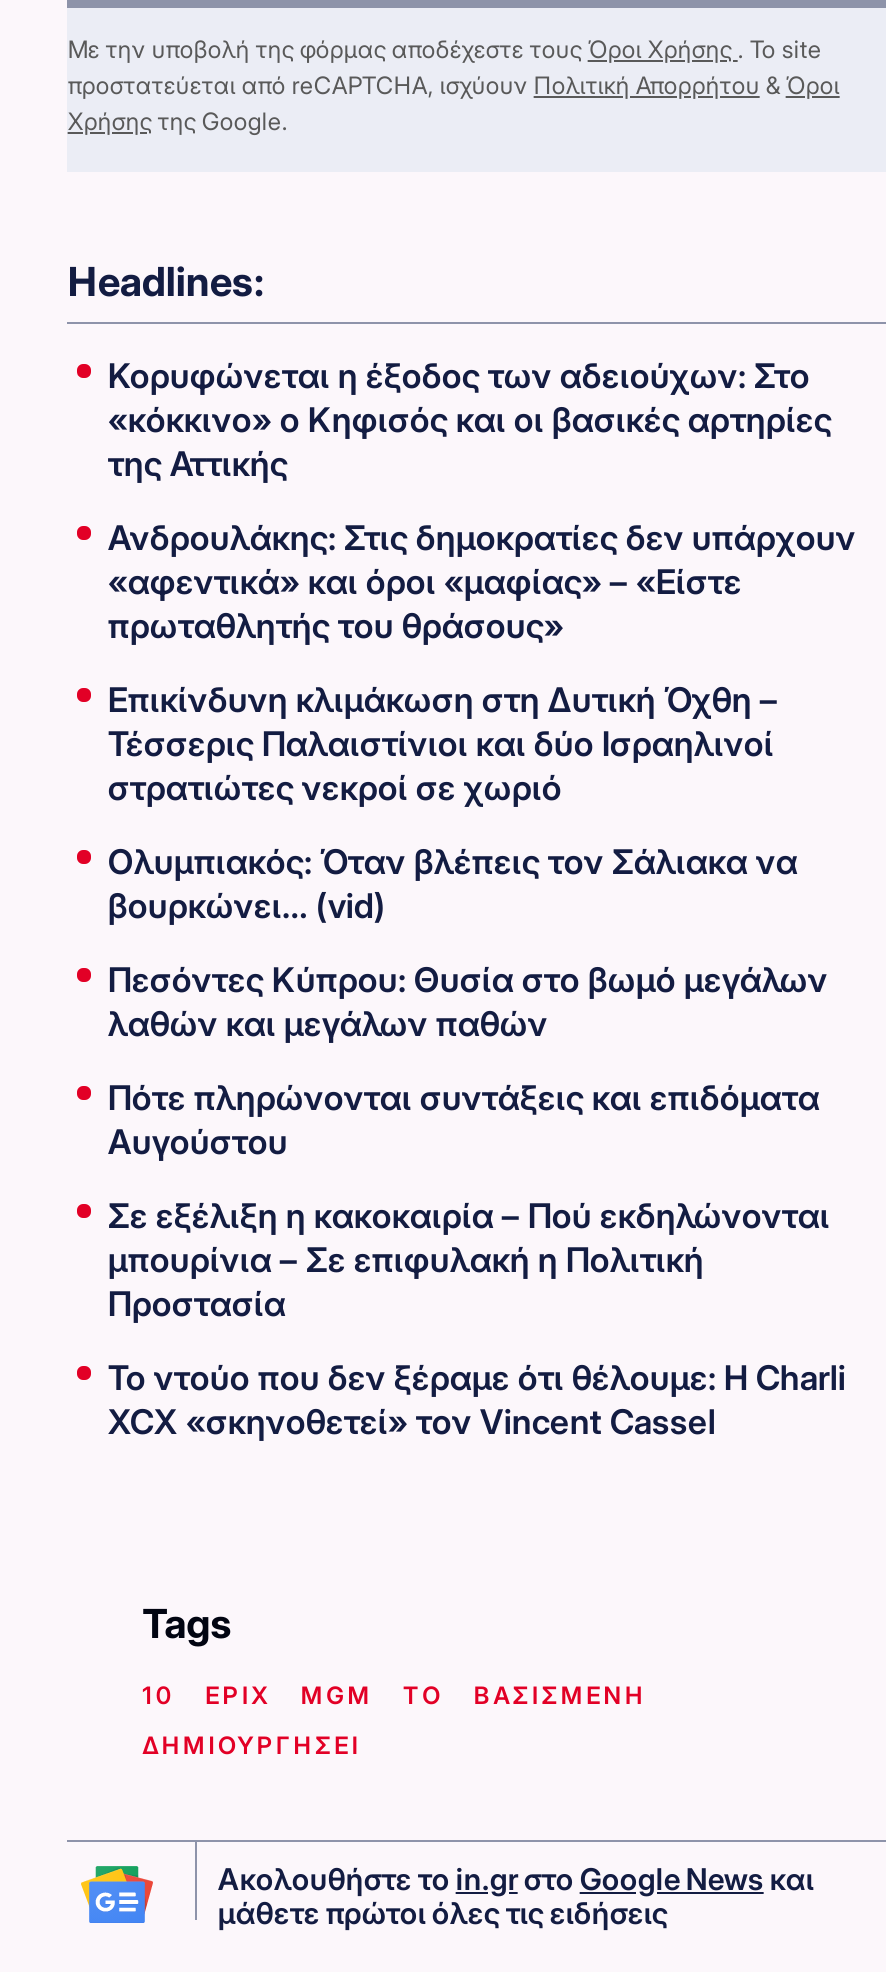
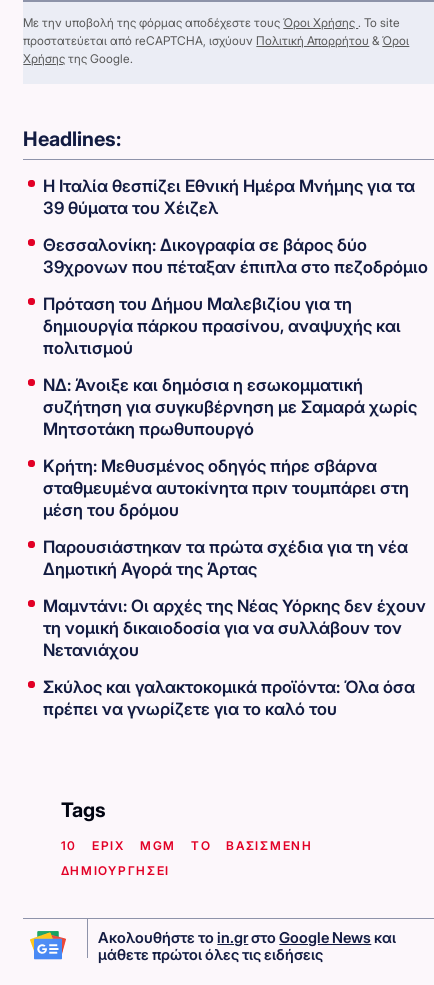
- Κορυφώνεται η έξοδος των αδειούχων: Στο
- «κόκκινο» ο Κηφισός και οι βασικές αρτηρίες
- της Αττικής
+ Η Ιταλία θεσπίζει Εθνική Ημέρα Μνήμης για τα
+ 39 θύματα του Χέιζελ

- Ανδρουλάκης: Στις δημοκρατίες δεν υπάρχουν
- «αφεντικά» και όροι «μαφίας» – «Είστε
- πρωταθλητής του θράσους»
+ Θεσσαλονίκη: Δικογραφία σε βάρος δύο
+ 39χρονων που πέταξαν έπιπλα στο πεζοδρόμιο

- Επικίνδυνη κλιμάκωση στη Δυτική Όχθη –
- Τέσσερις Παλαιστίνιοι και δύο Ισραηλινοί
- στρατιώτες νεκροί σε χωριό
+ Πρόταση του Δήμου Μαλεβιζίου για τη
+ δημιουργία πάρκου πρασίνου, αναψυχής και
+ πολιτισμού

- Ολυμπιακός: Όταν βλέπεις τον Σάλιακα να
- βουρκώνει… (vid)
+ ΝΔ: Άνοιξε και δημόσια η εσωκομματική
+ συζήτηση για συγκυβέρνηση με Σαμαρά χωρίς
+ Μητσοτάκη πρωθυπουργό

- Πεσόντες Κύπρου: Θυσία στο βωμό μεγάλων
- λαθών και μεγάλων παθών
+ Κρήτη: Μεθυσμένος οδηγός πήρε σβάρνα
+ σταθμευμένα αυτοκίνητα πριν τουμπάρει στη
+ μέση του δρόμου

- Πότε πληρώνονται συντάξεις και επιδόματα
- Αυγούστου
+ Παρουσιάστηκαν τα πρώτα σχέδια για τη νέα
+ Δημοτική Αγορά της Άρτας

- Σε εξέλιξη η κακοκαιρία – Πού εκδηλώνονται
- μπουρίνια – Σε επιφυλακή η Πολιτική
- Προστασία
+ Μαμντάνι: Οι αρχές της Νέας Υόρκης δεν έχουν
+ τη νομική δικαιοδοσία για να συλλάβουν τον
+ Νετανιάχου

- Το ντούο που δεν ξέραμε ότι θέλουμε: Η Charli
- XCX «σκηνοθετεί» τον Vincent Cassel
+ Σκύλος και γαλακτοκομικά προϊόντα: Όλα όσα
+ πρέπει να γνωρίζετε για το καλό του
